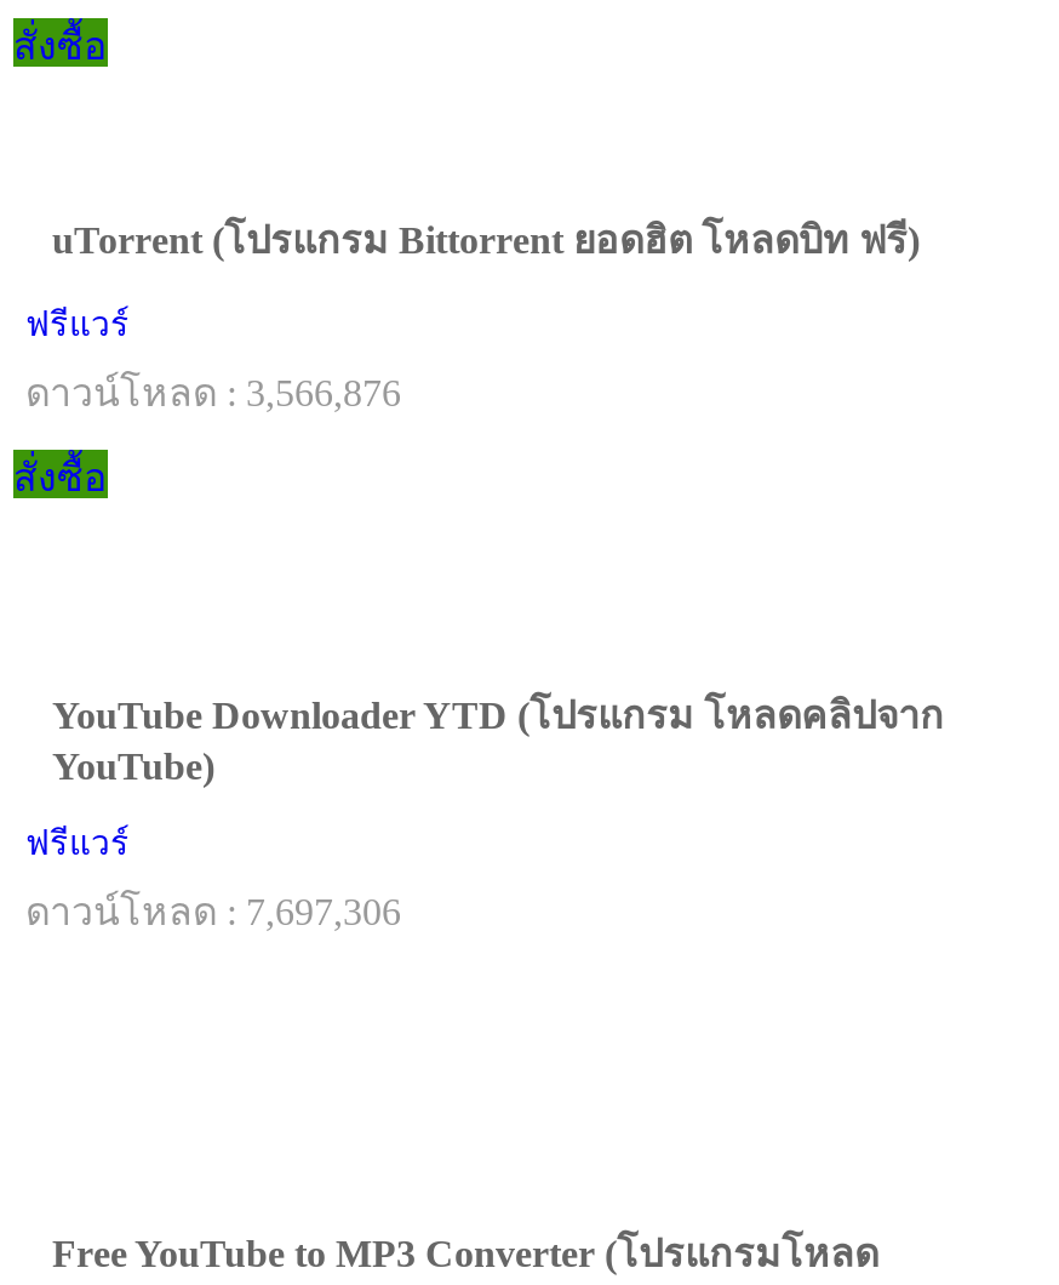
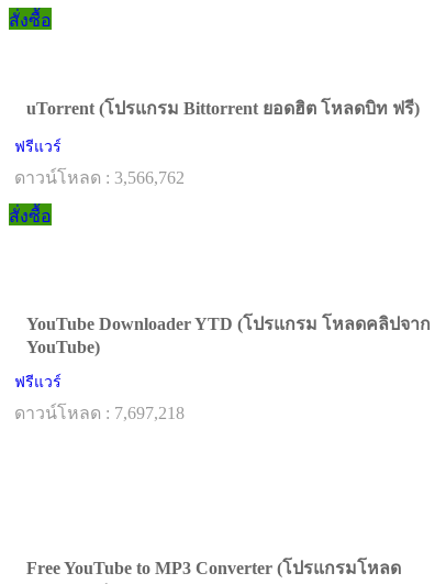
- ดาวน์โหลด : 3,566,876
+ ดาวน์โหลด : 3,566,762

- ดาวน์โหลด : 7,697,306
+ ดาวน์โหลด : 7,697,218
